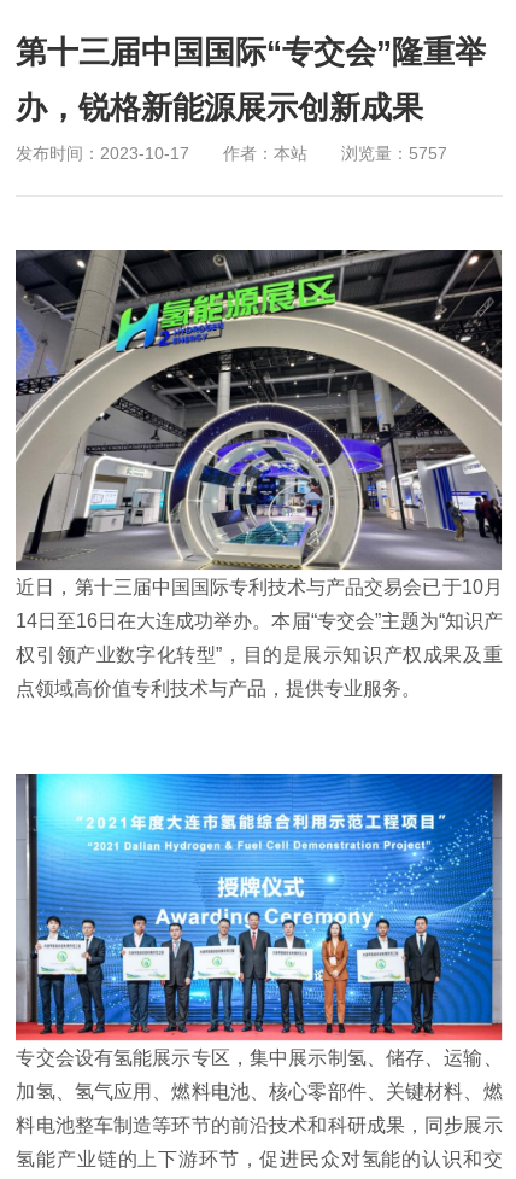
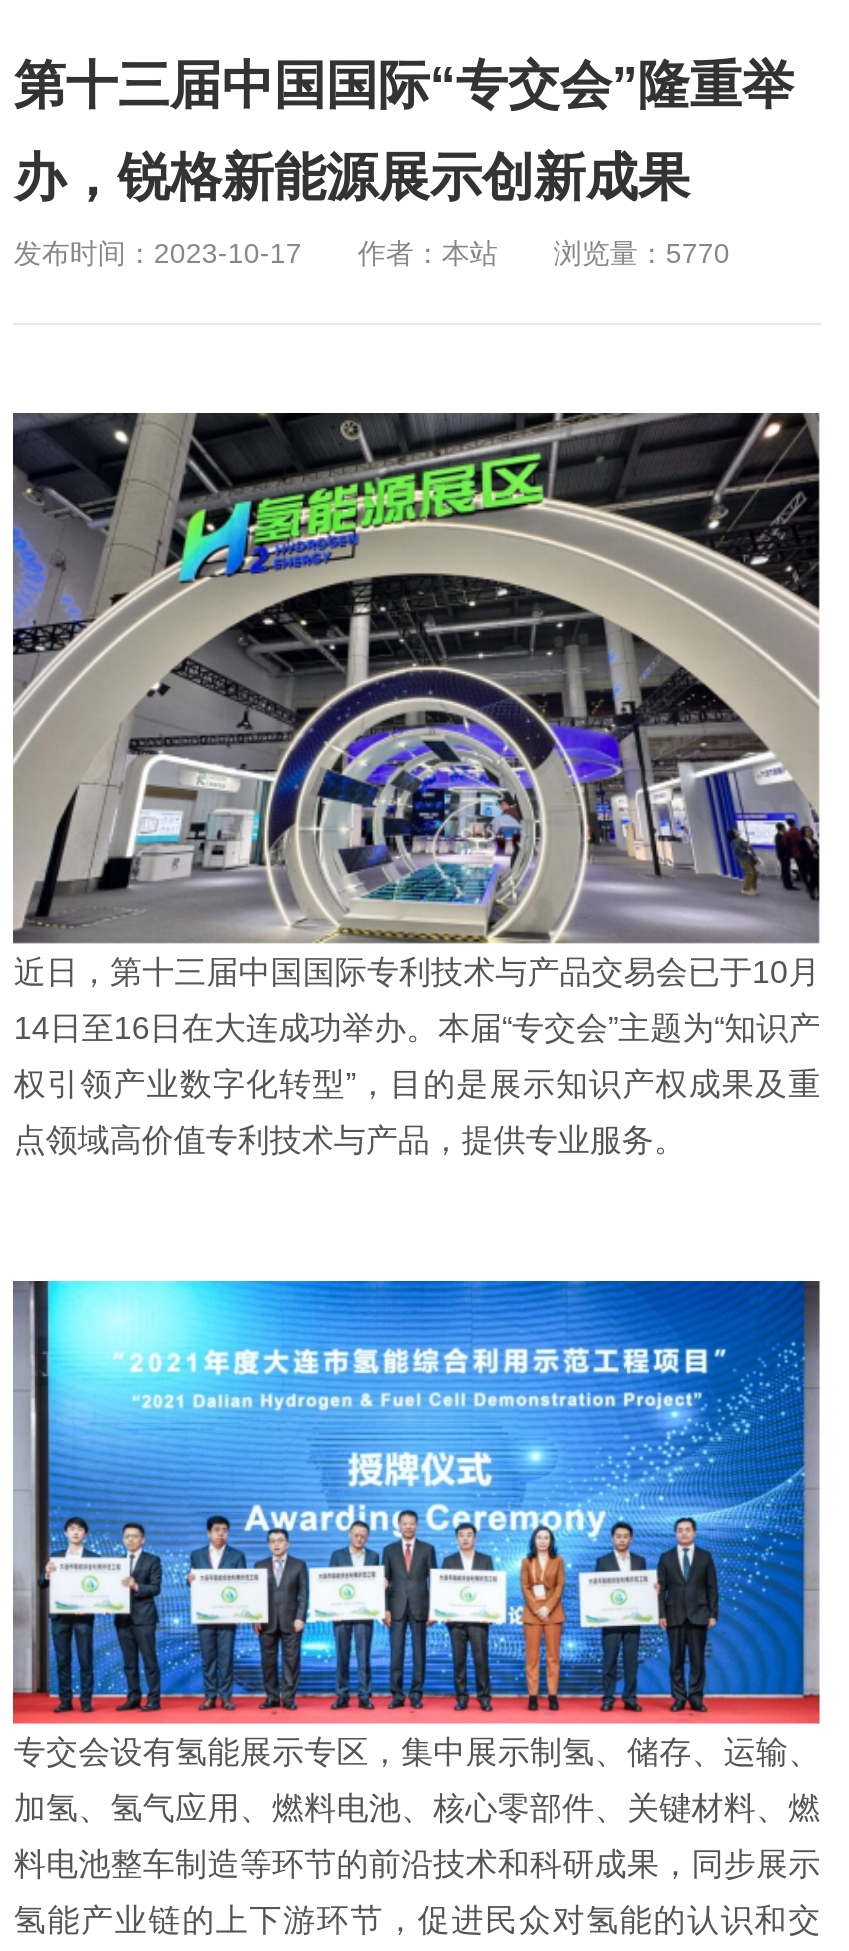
- 发布时间：2023-10-17 作者：本站 浏览量：5757
+ 发布时间：2023-10-17 作者：本站 浏览量：5770
